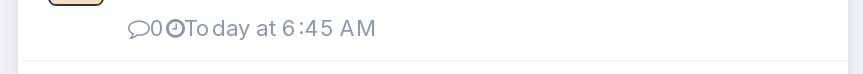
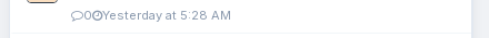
- Today at 6:45 AM
+ Yesterday at 5:28 AM
